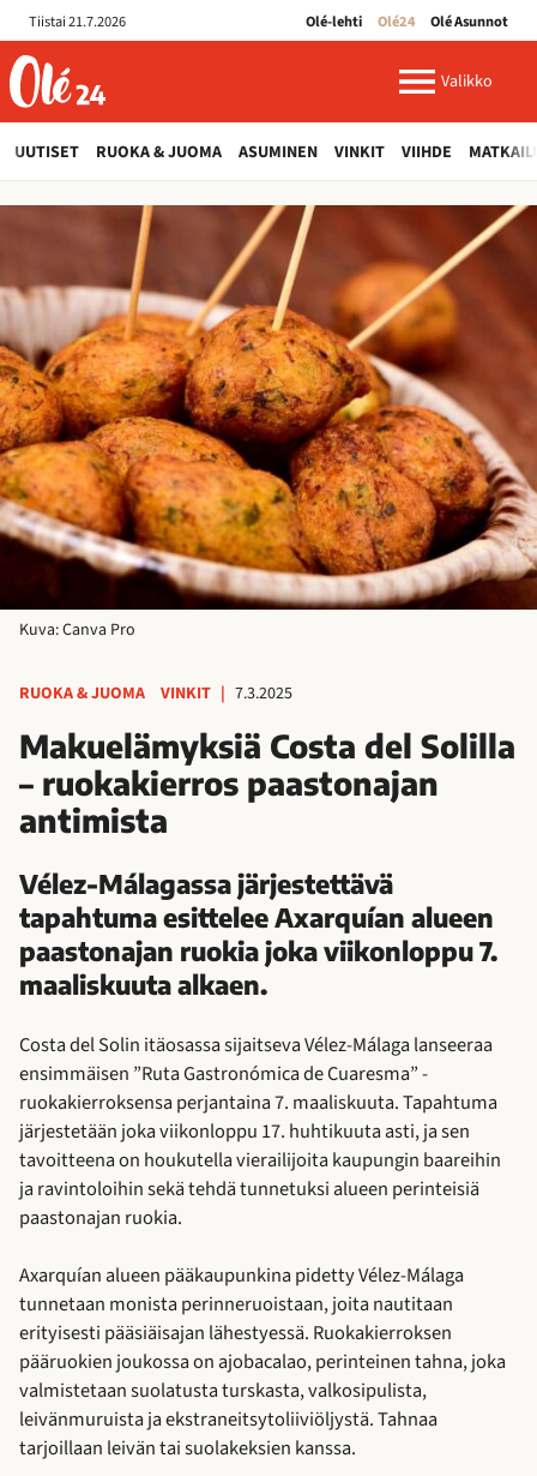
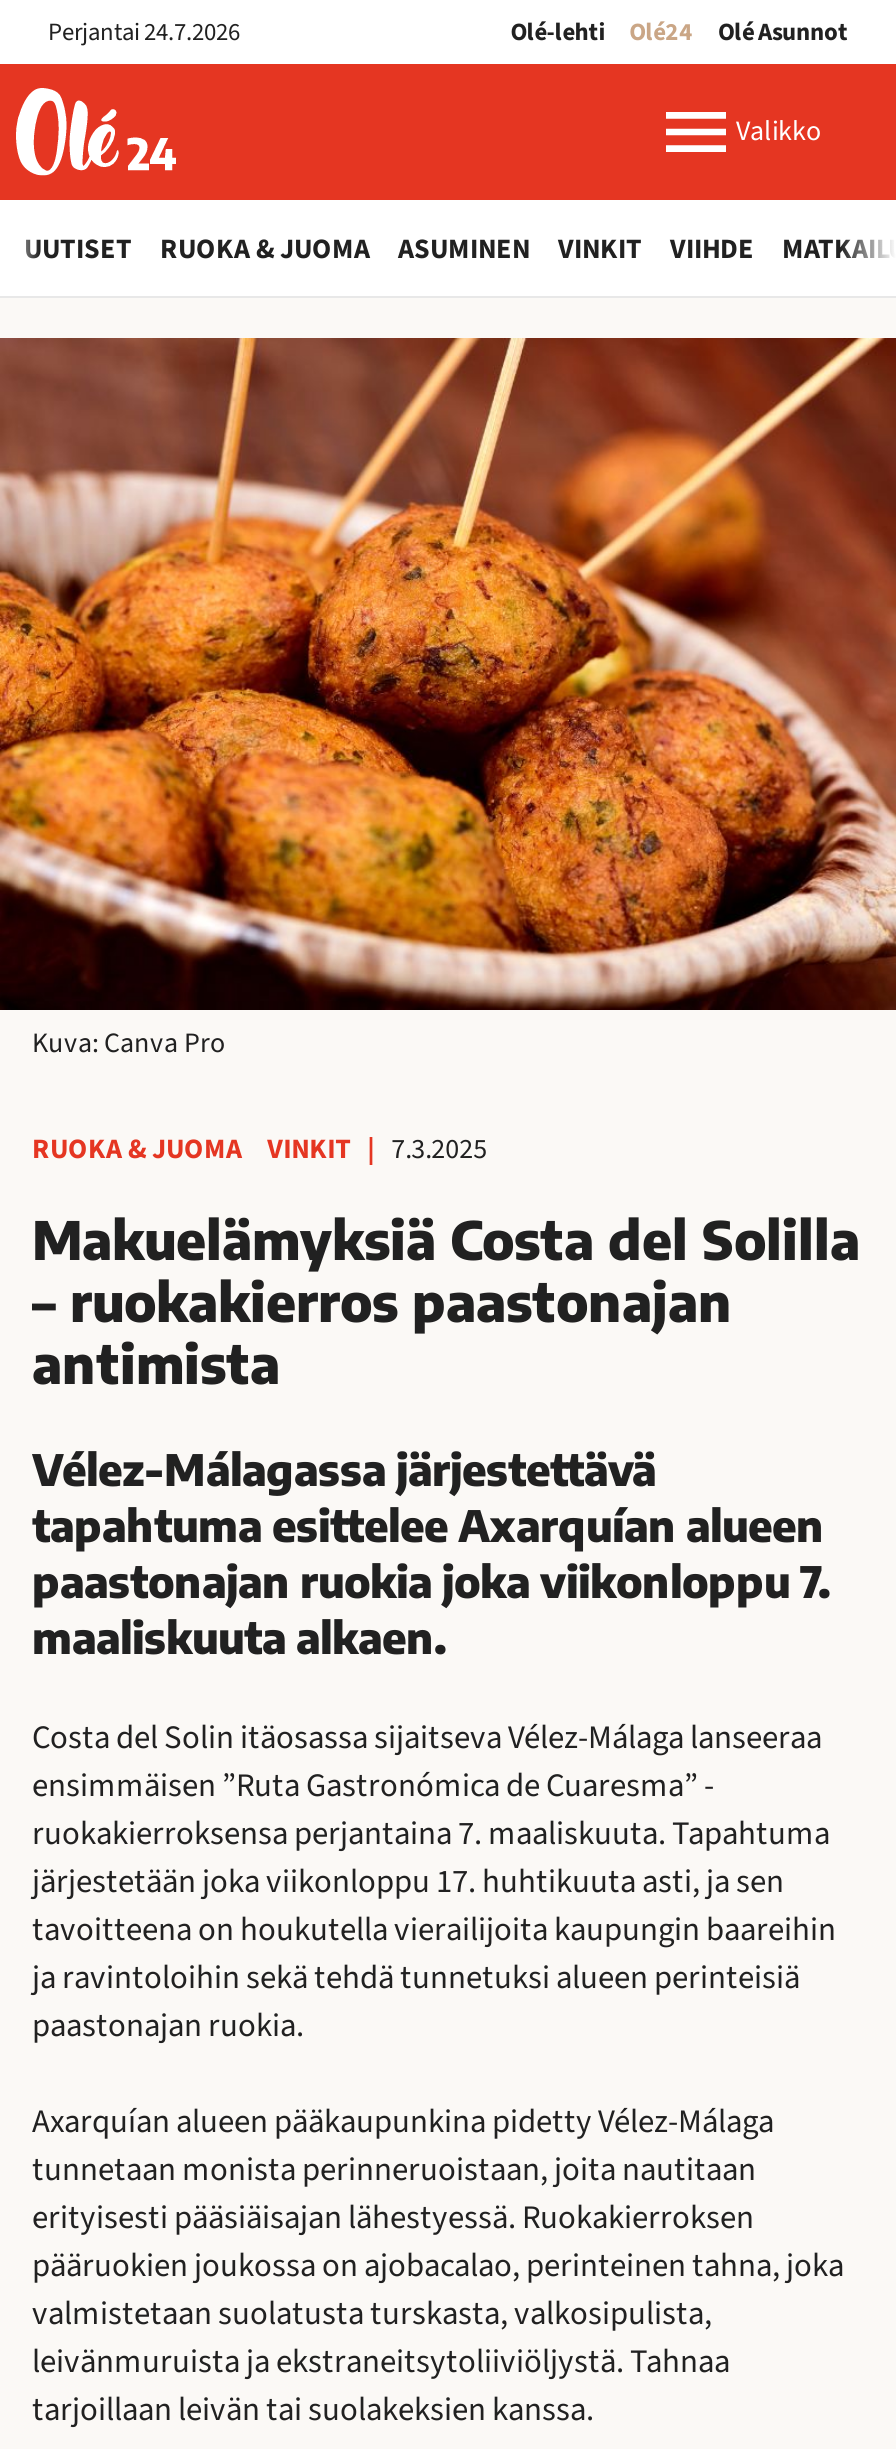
- Tiistai 21.7.2026
+ Perjantai 24.7.2026
